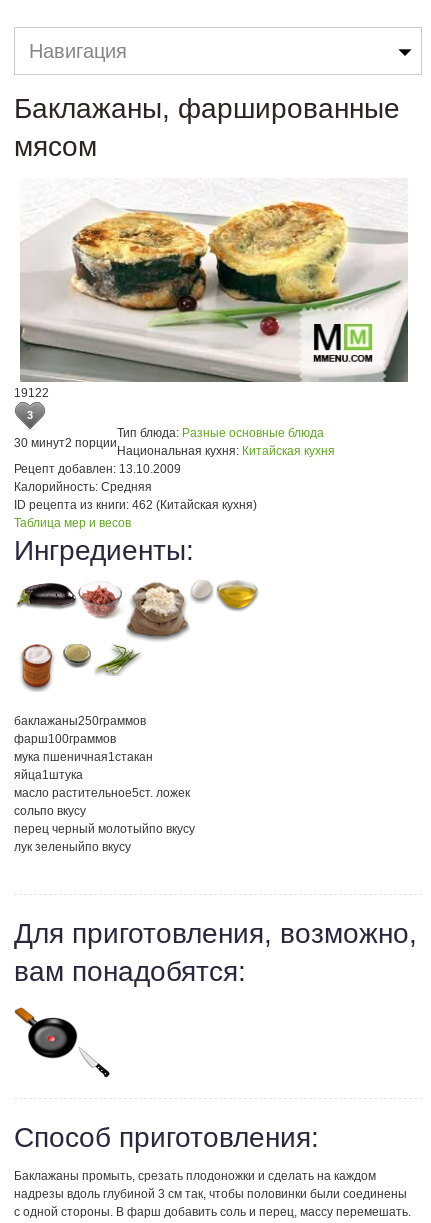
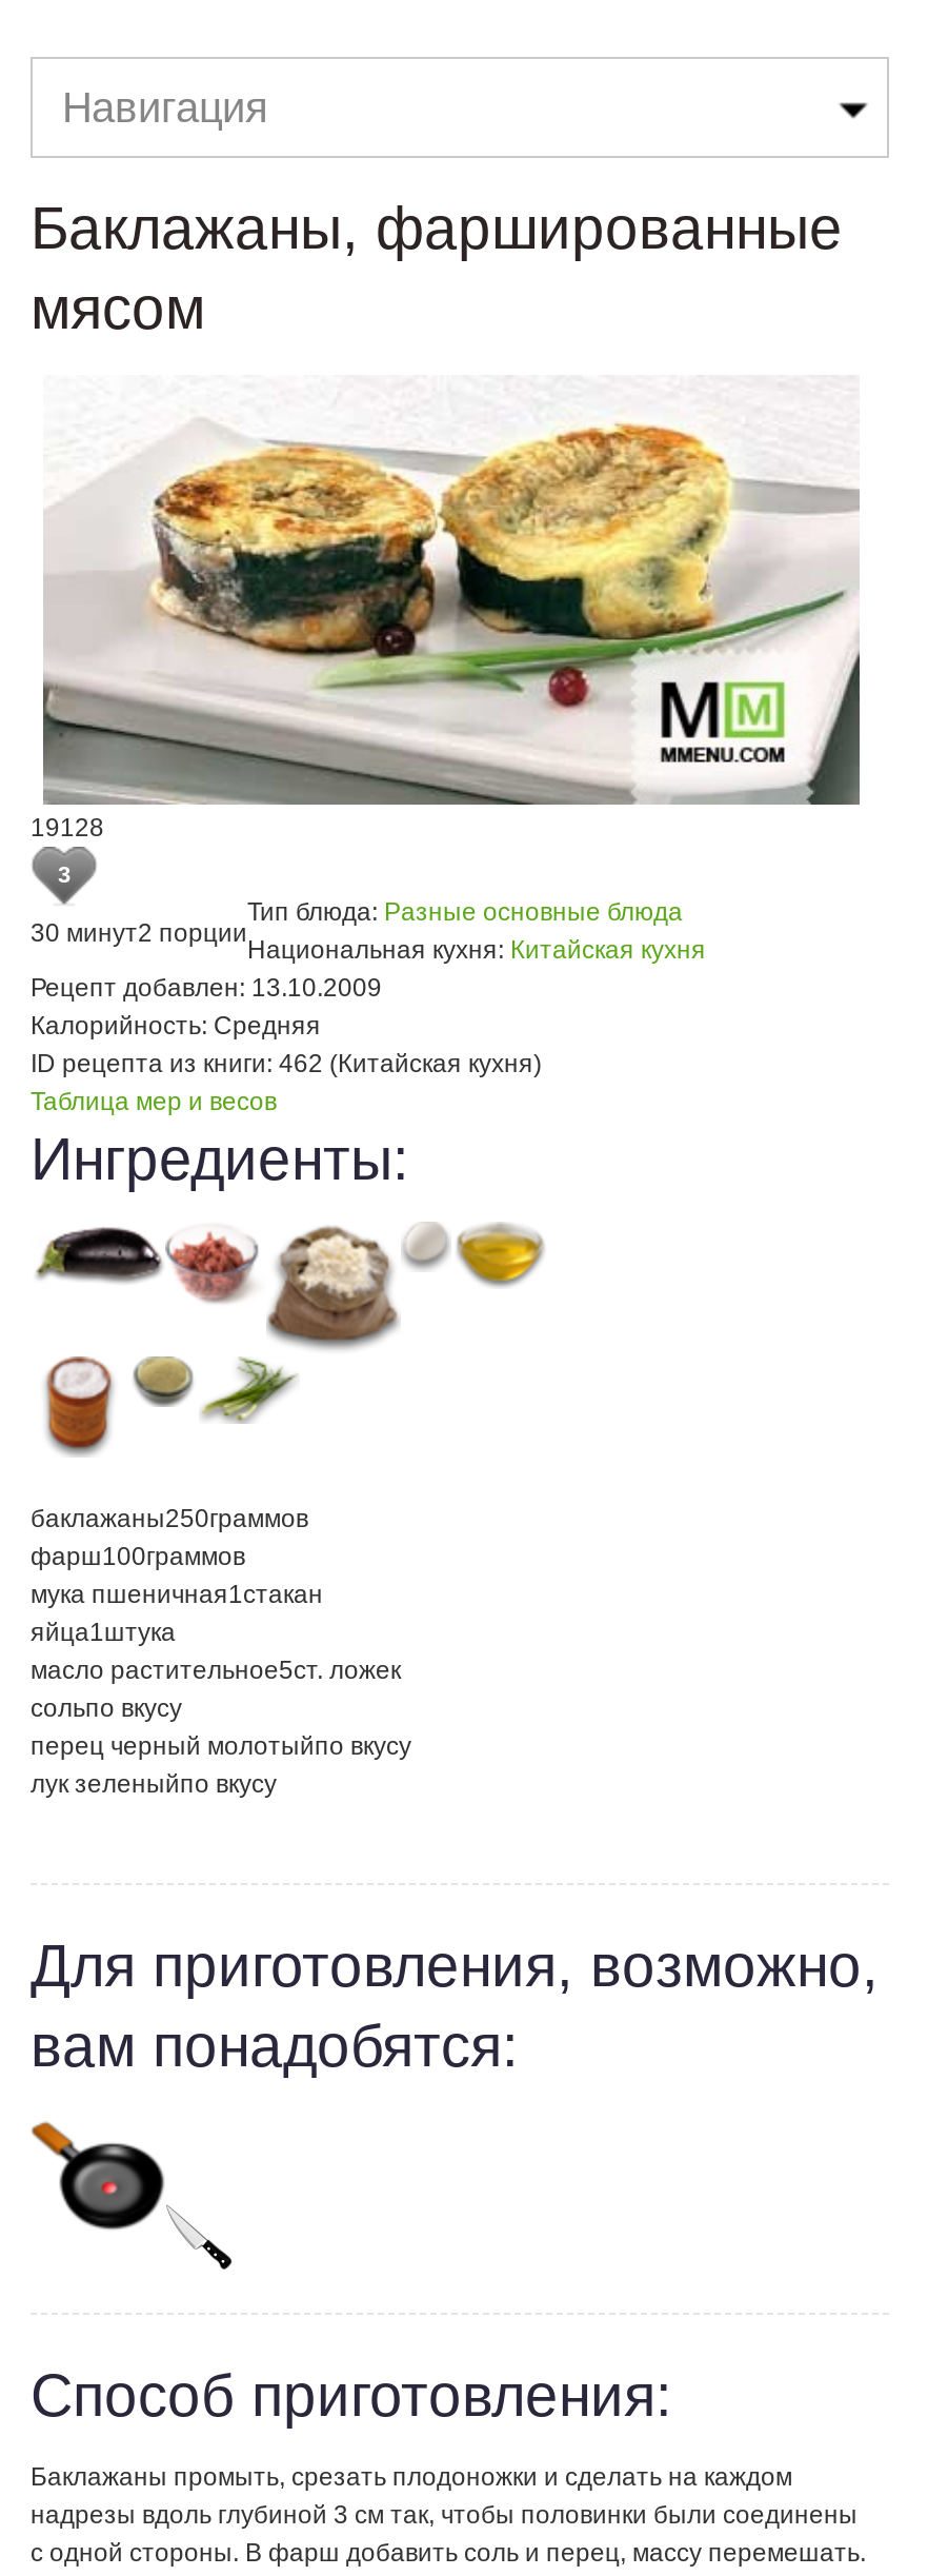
- 19122
+ 19128
